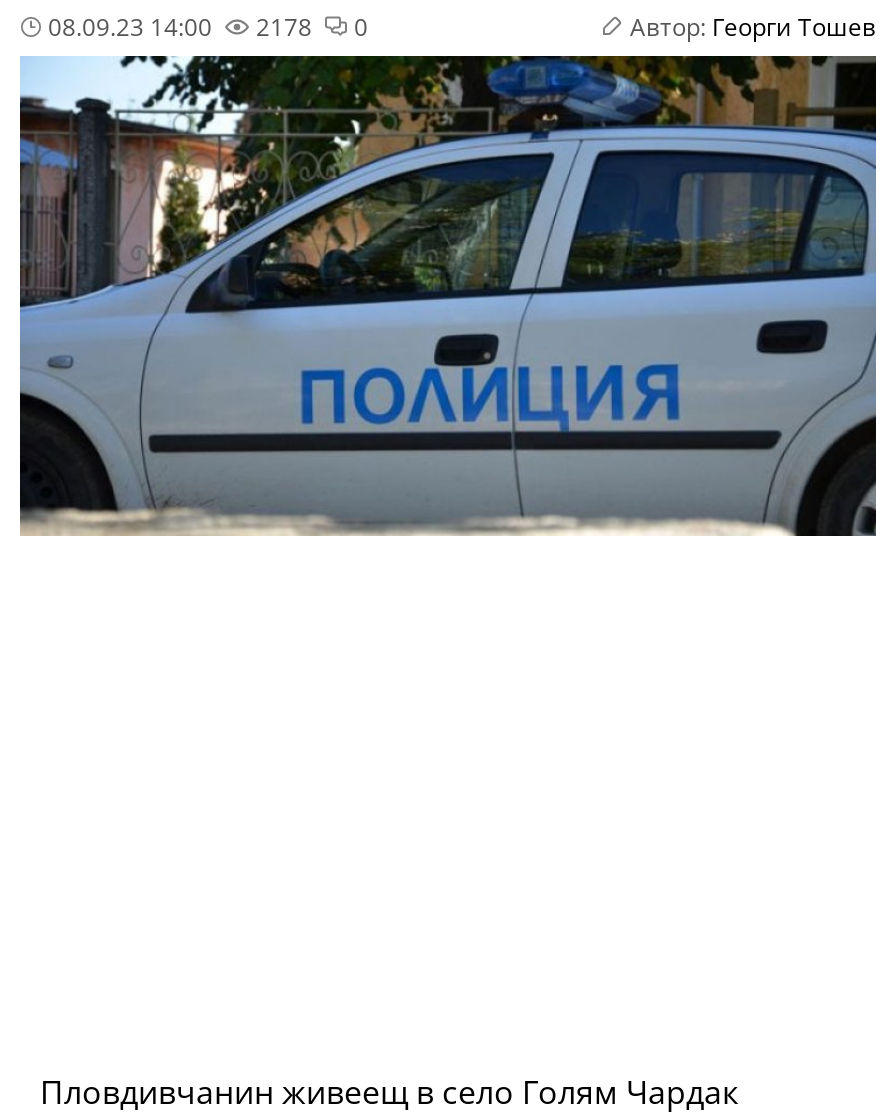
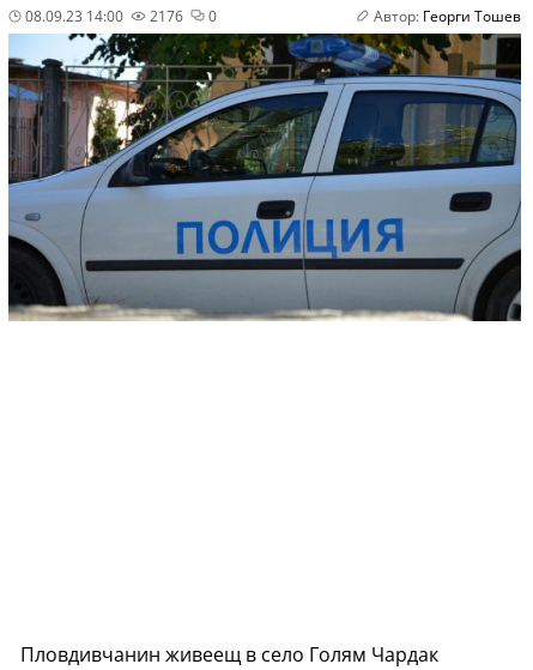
- 2178
+ 2176
